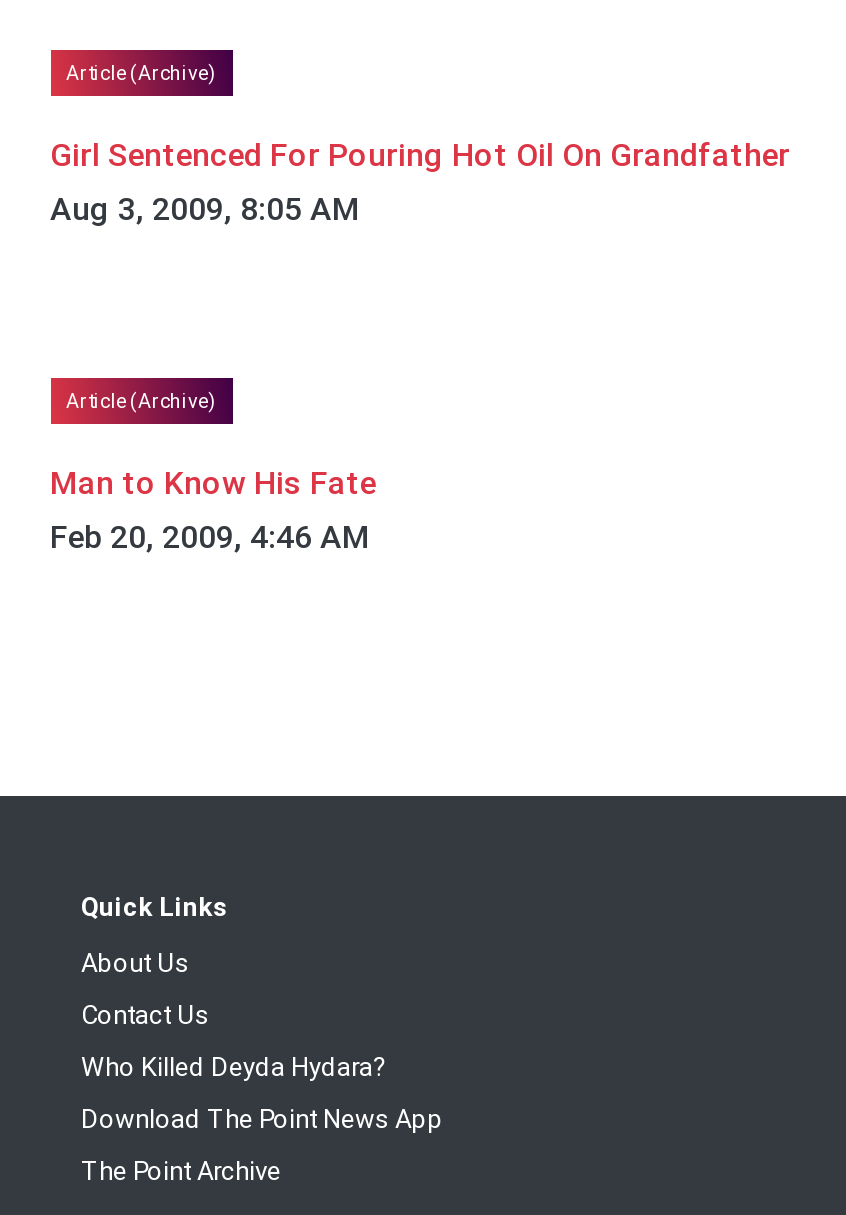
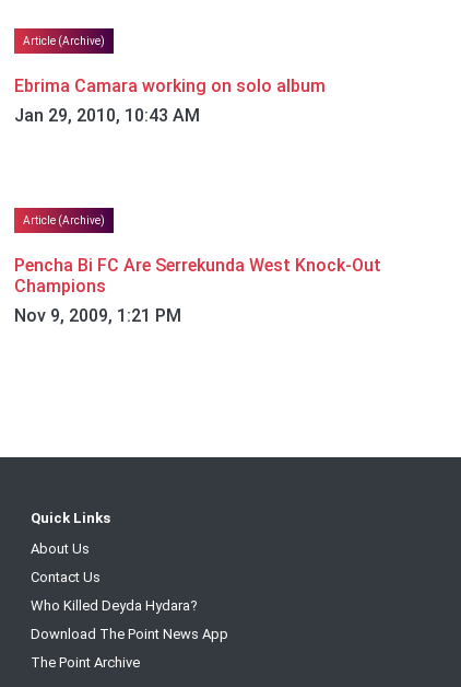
- Girl Sentenced For Pouring Hot Oil On Grandfather
- Aug 3, 2009, 8:05 AM
+ Ebrima Camara working on solo album
+ Jan 29, 2010, 10:43 AM

- Man to Know His Fate
- Feb 20, 2009, 4:46 AM
+ Pencha Bi FC Are Serrekunda West Knock-Out
+ Champions
+ Nov 9, 2009, 1:21 PM
